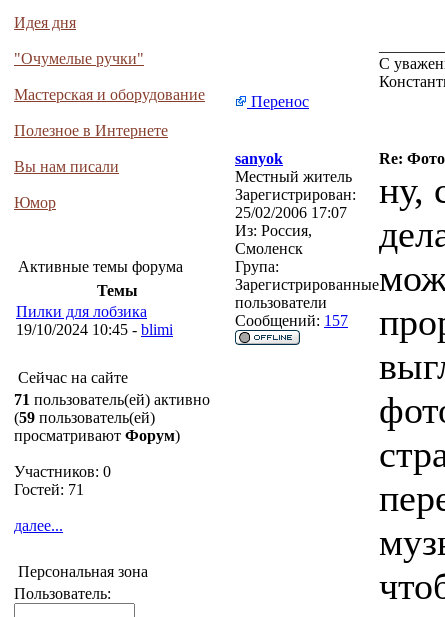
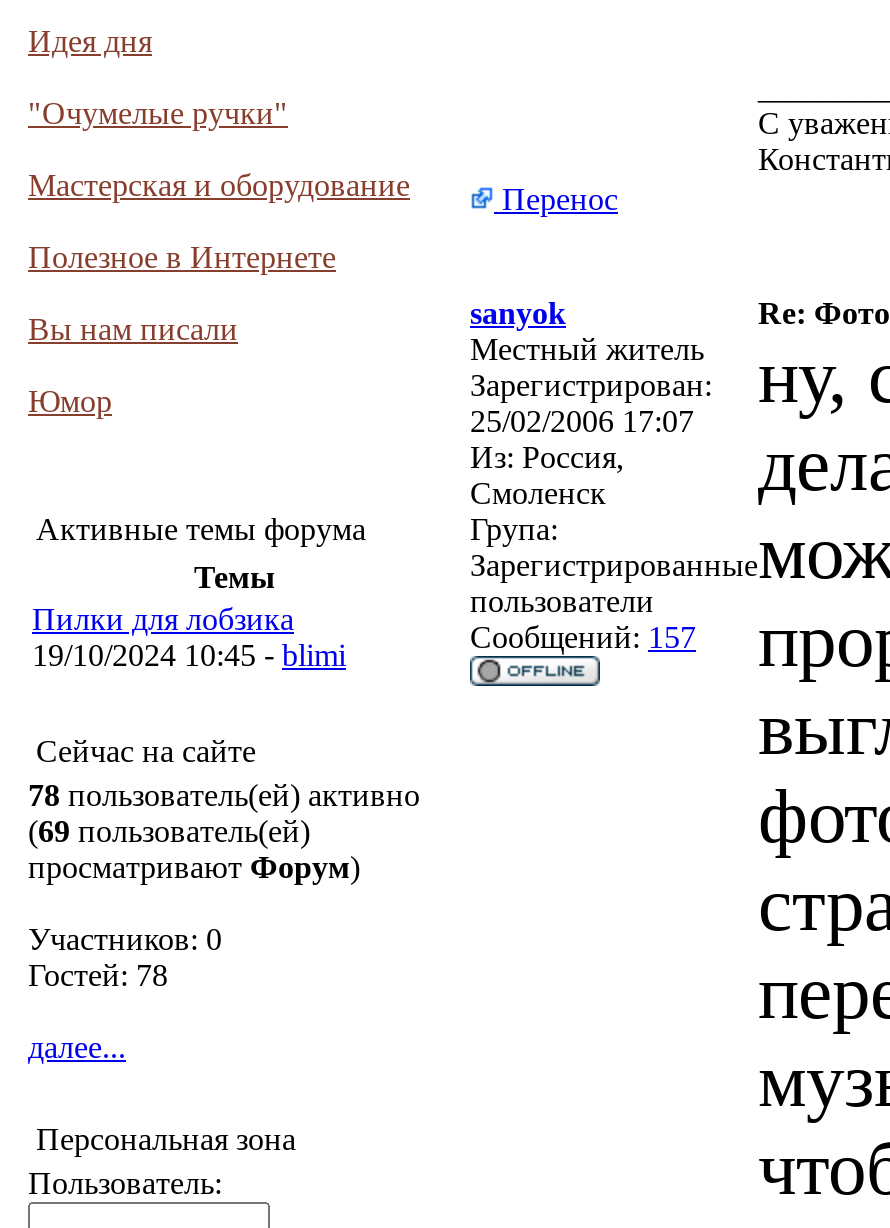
- 71 пользователь(ей) активно
+ 78 пользователь(ей) активно

- (59 пользователь(ей)
+ (69 пользователь(ей)

- Гостей: 71
+ Гостей: 78
